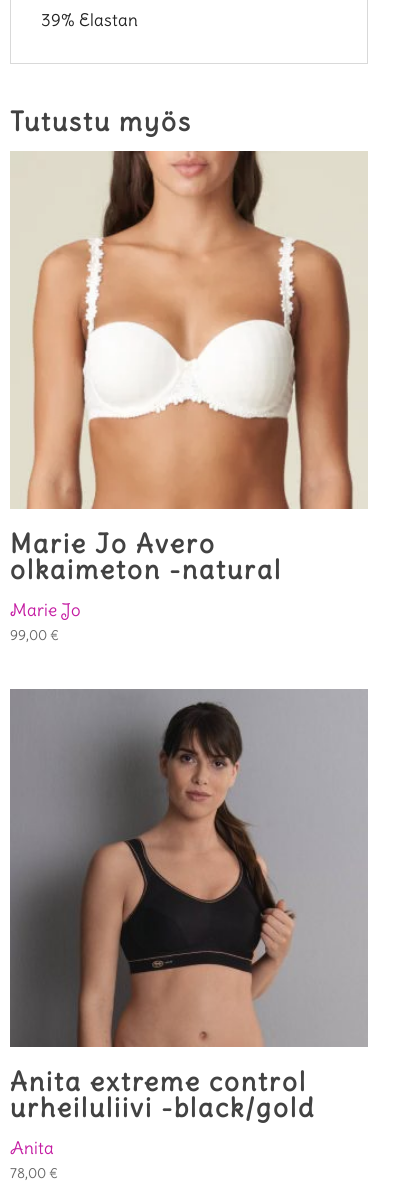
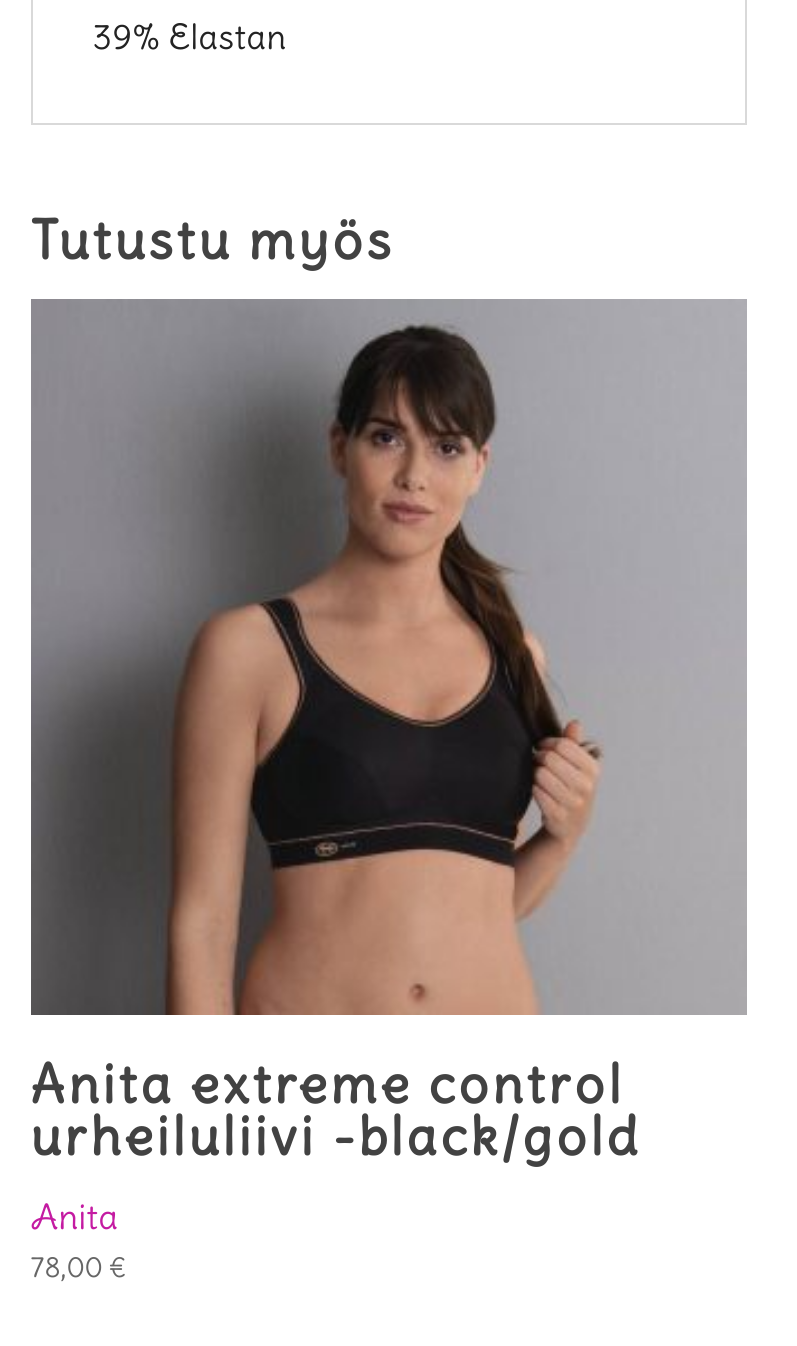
- [image]
- Marie Jo Avero
- olkaimeton -natural
- Marie Jo
- 99,00 €
